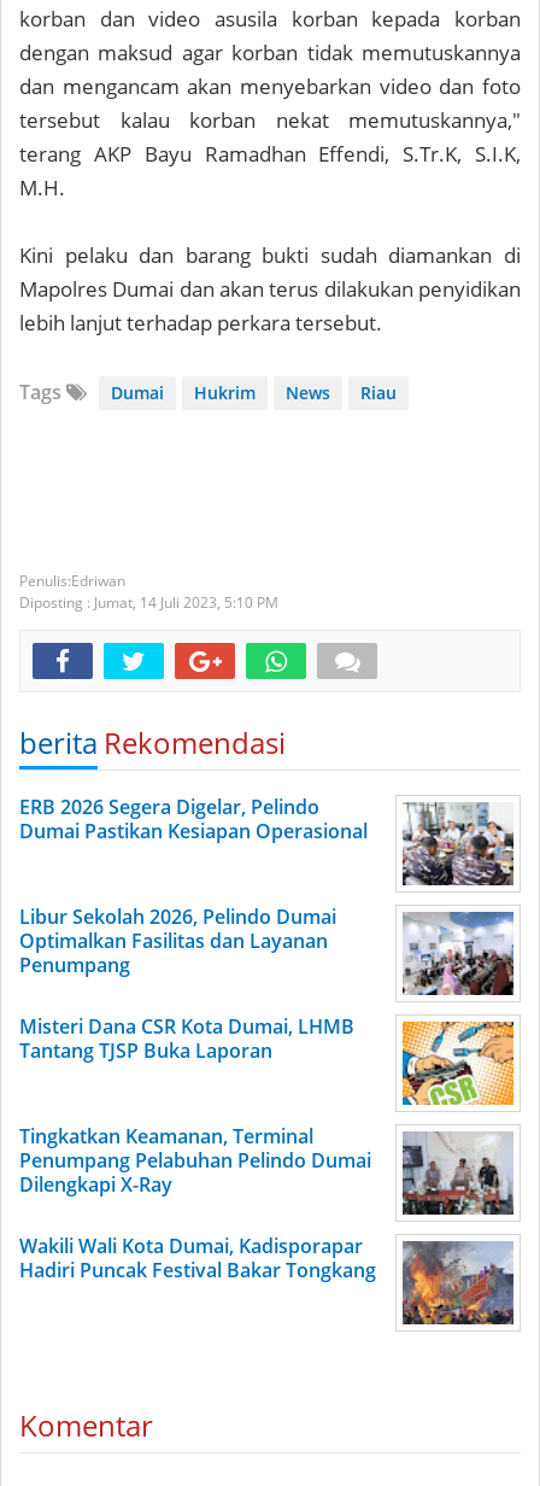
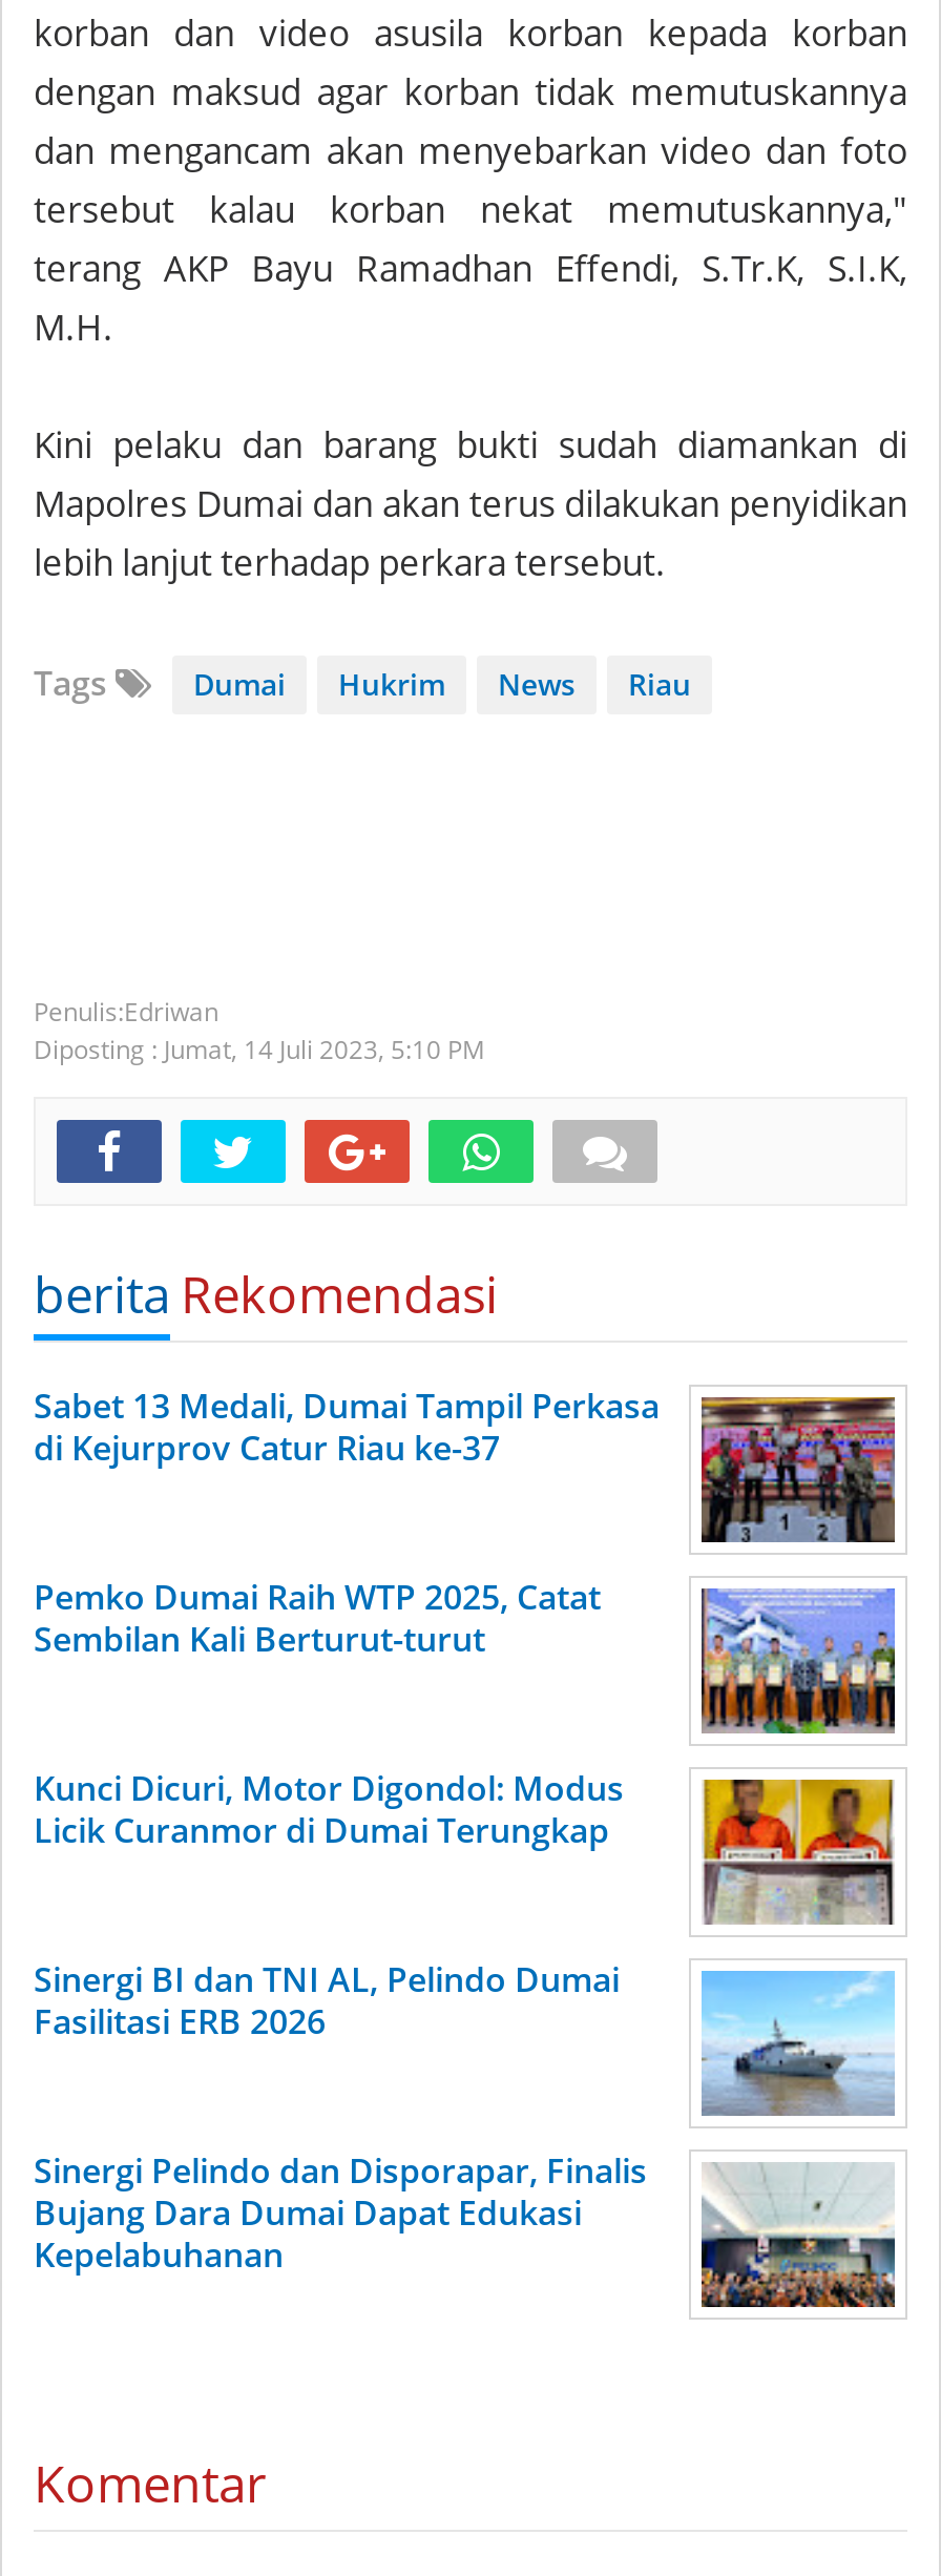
- [image]
- ERB 2026 Segera Digelar, Pelindo
- Dumai Pastikan Kesiapan Operasional
+ [image]
+ Sabet 13 Medali, Dumai Tampil Perkasa
+ di Kejurprov Catur Riau ke-37

- Libur Sekolah 2026, Pelindo Dumai
- Optimalkan Fasilitas dan Layanan
- Penumpang
+ Pemko Dumai Raih WTP 2025, Catat
+ Sembilan Kali Berturut-turut

- [image]
+ [image]

- [image]
- Misteri Dana CSR Kota Dumai, LHMB
- Tantang TJSP Buka Laporan
+ [image]
+ Kunci Dicuri, Motor Digondol: Modus
+ Licik Curanmor di Dumai Terungkap

- [image]
- Tingkatkan Keamanan, Terminal
- Penumpang Pelabuhan Pelindo Dumai
- Dilengkapi X-Ray
+ [image]
+ Sinergi BI dan TNI AL, Pelindo Dumai
+ Fasilitasi ERB 2026

- [image]
- Wakili Wali Kota Dumai, Kadisporapar
- Hadiri Puncak Festival Bakar Tongkang
+ [image]
+ Sinergi Pelindo dan Disporapar, Finalis
+ Bujang Dara Dumai Dapat Edukasi
+ Kepelabuhanan
